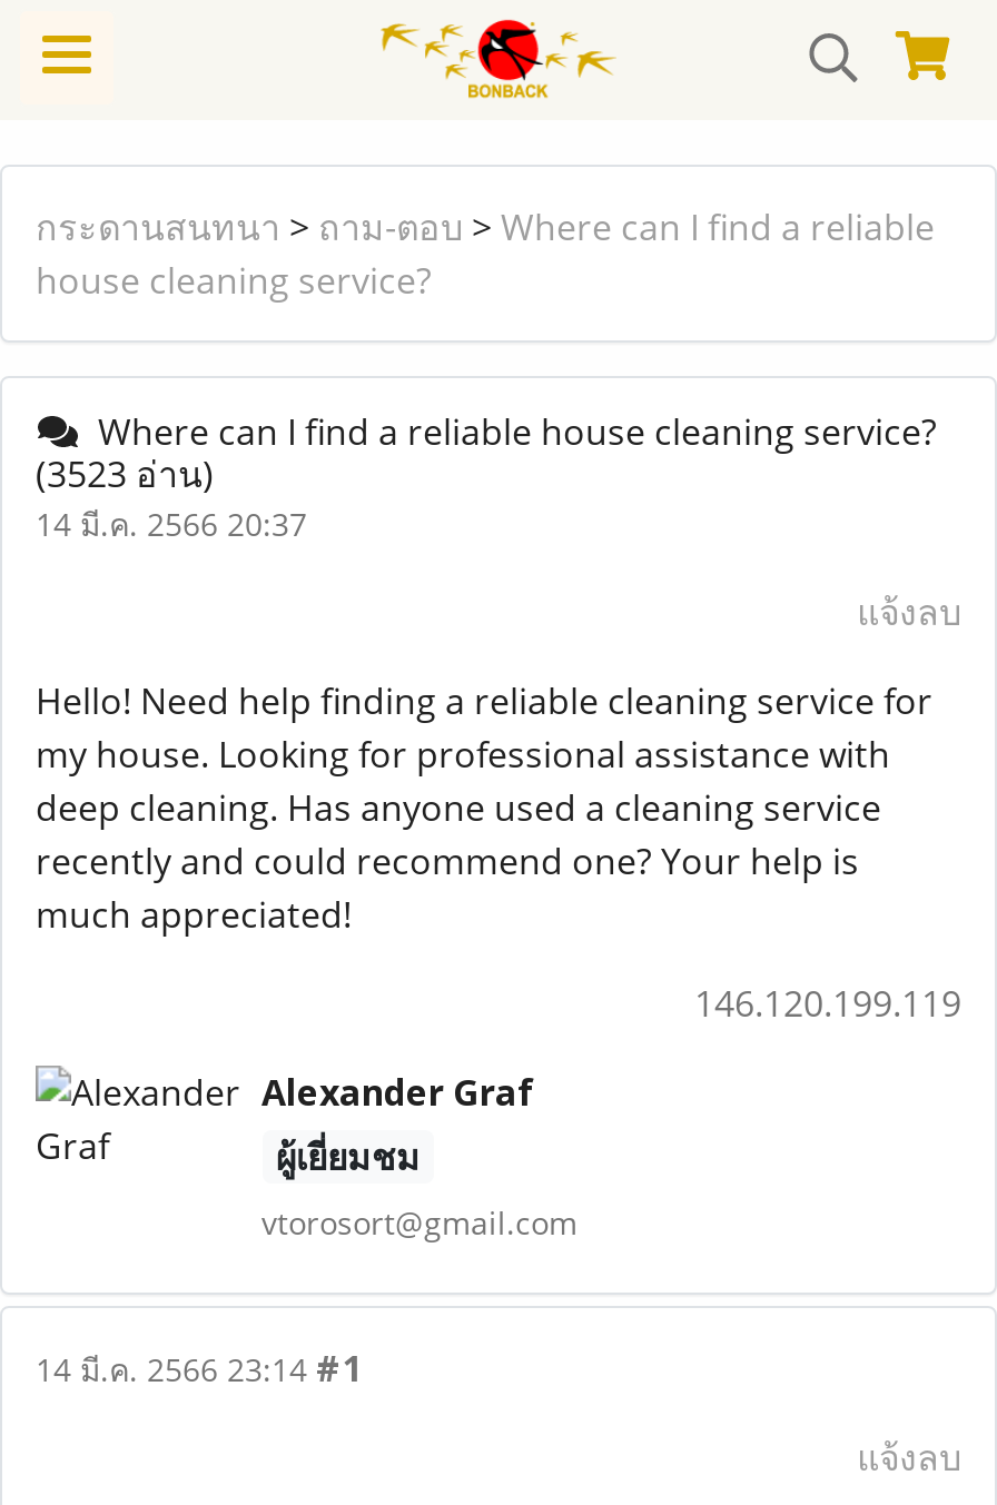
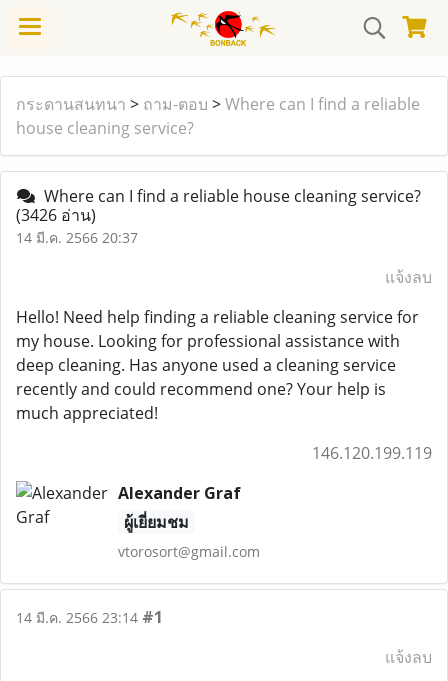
- (3523 อ่าน)
+ (3426 อ่าน)
